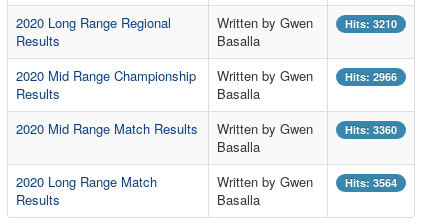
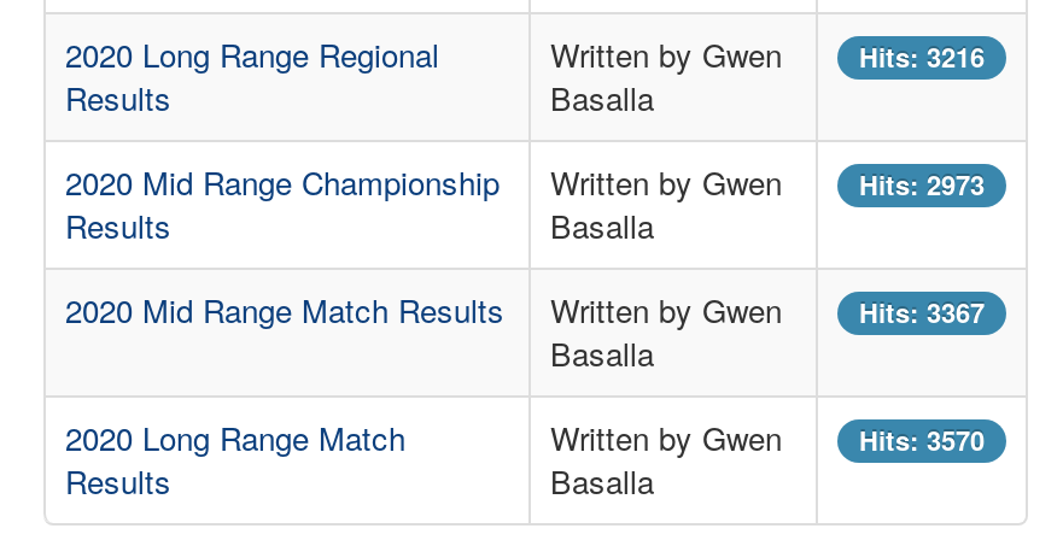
- Hits: 3210
+ Hits: 3216

- Hits: 2966
+ Hits: 2973

- Hits: 3360
+ Hits: 3367

- Hits: 3564
+ Hits: 3570
